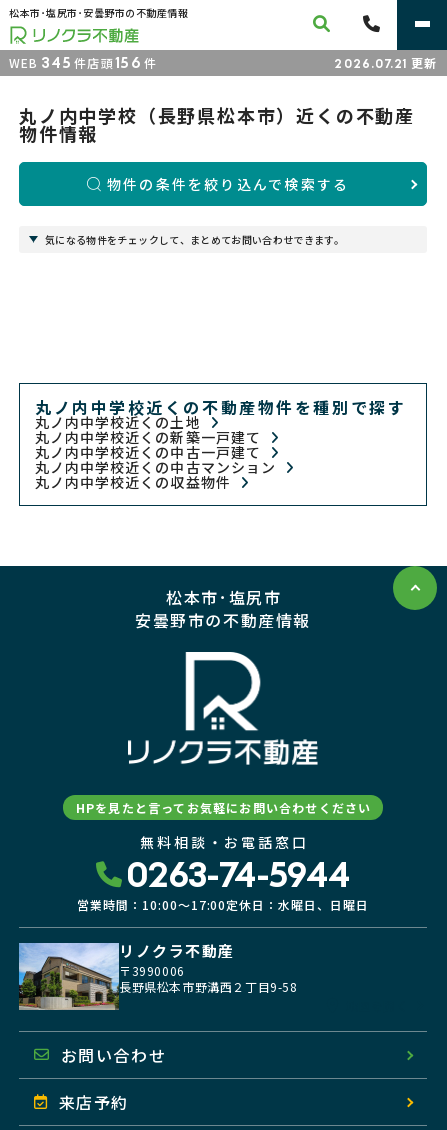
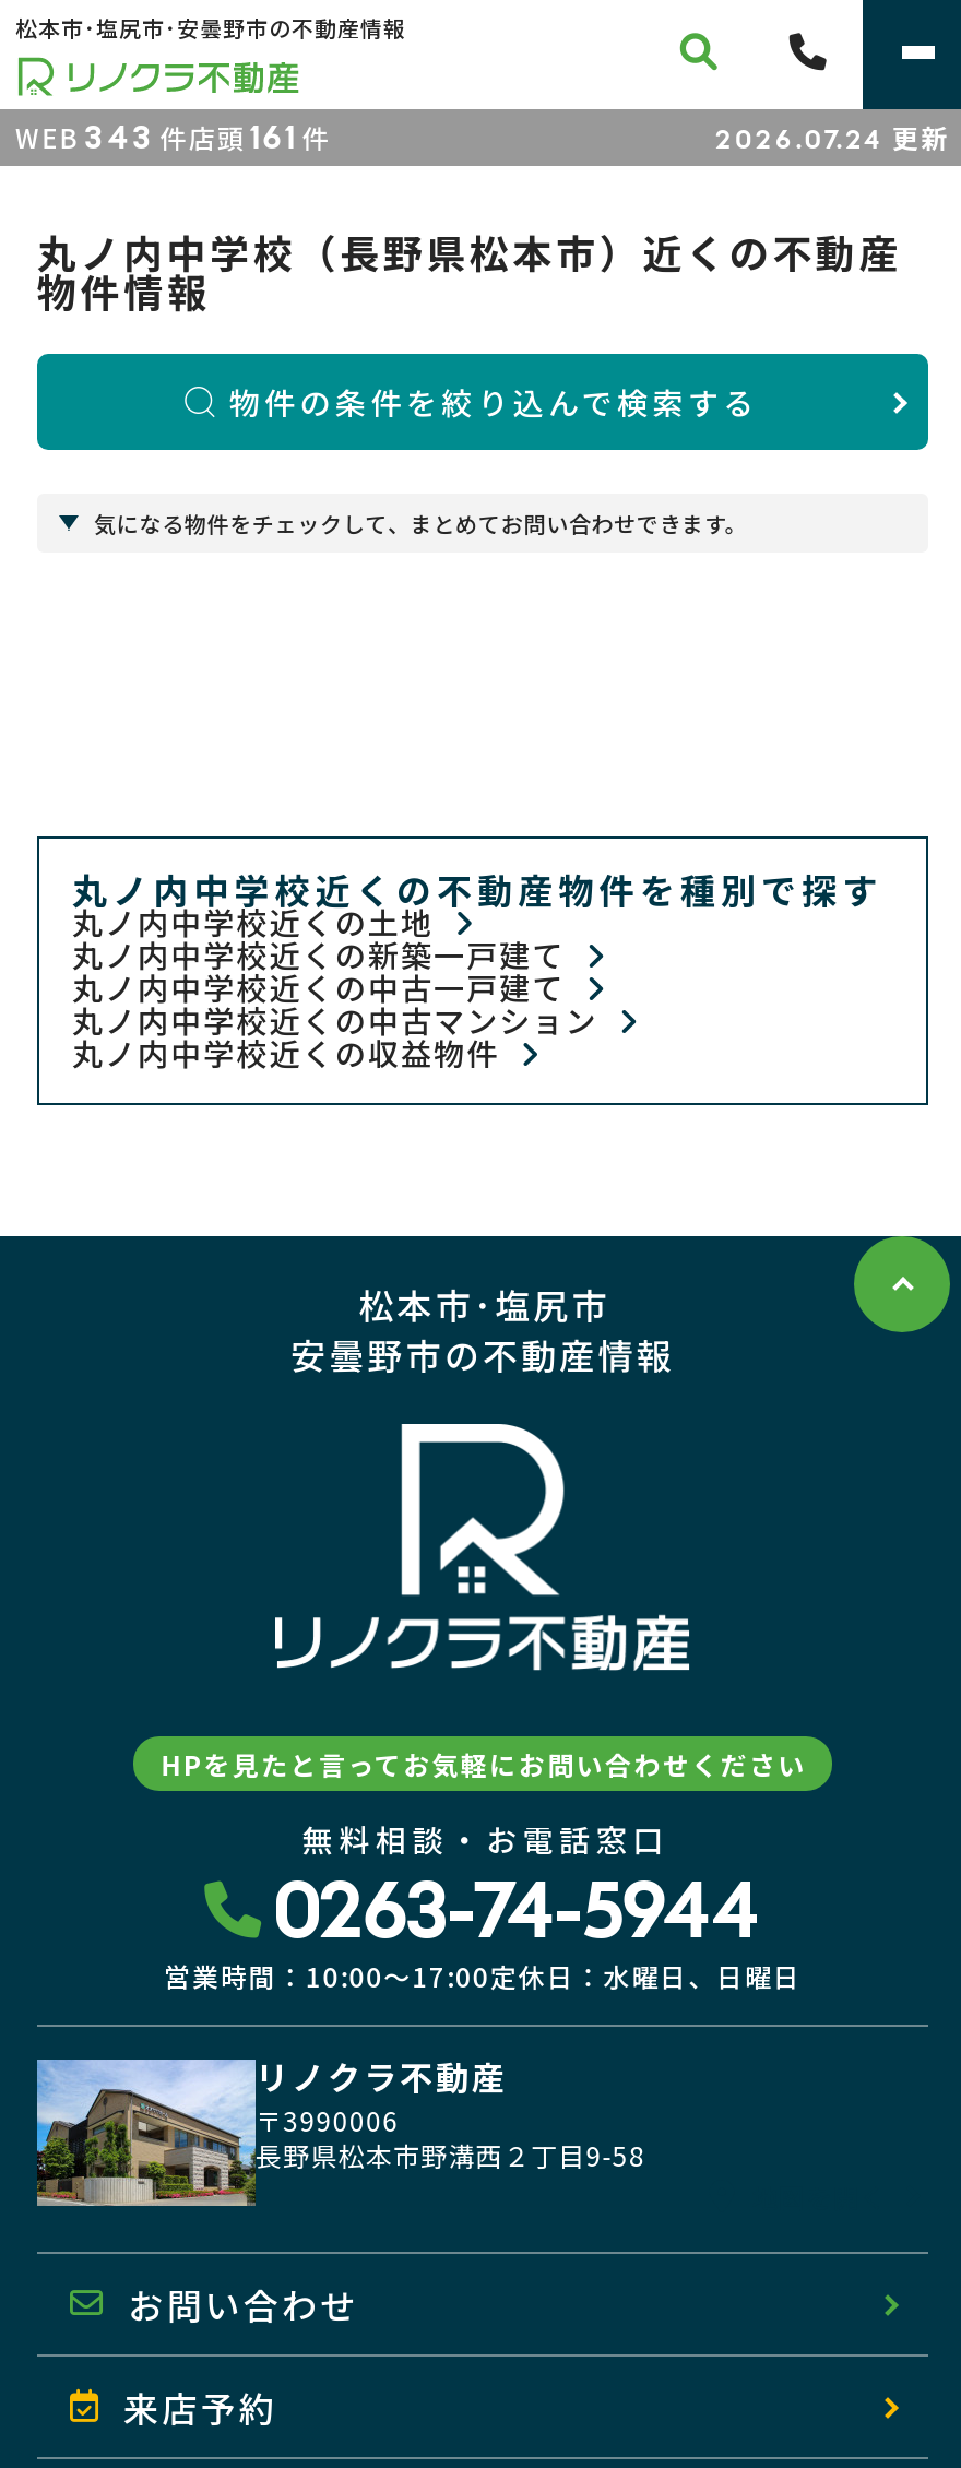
- WEB 345 件店頭 156 件
+ WEB 343 件店頭 161 件

- 2026.07.21更新
+ 2026.07.24更新
